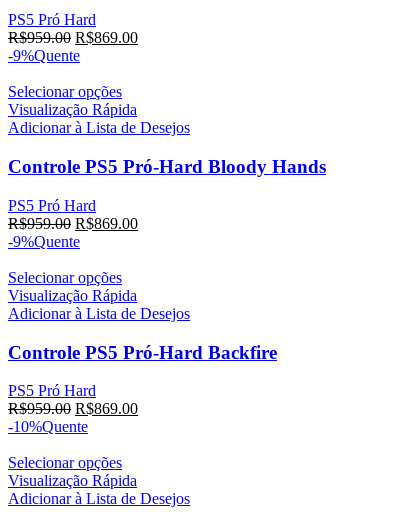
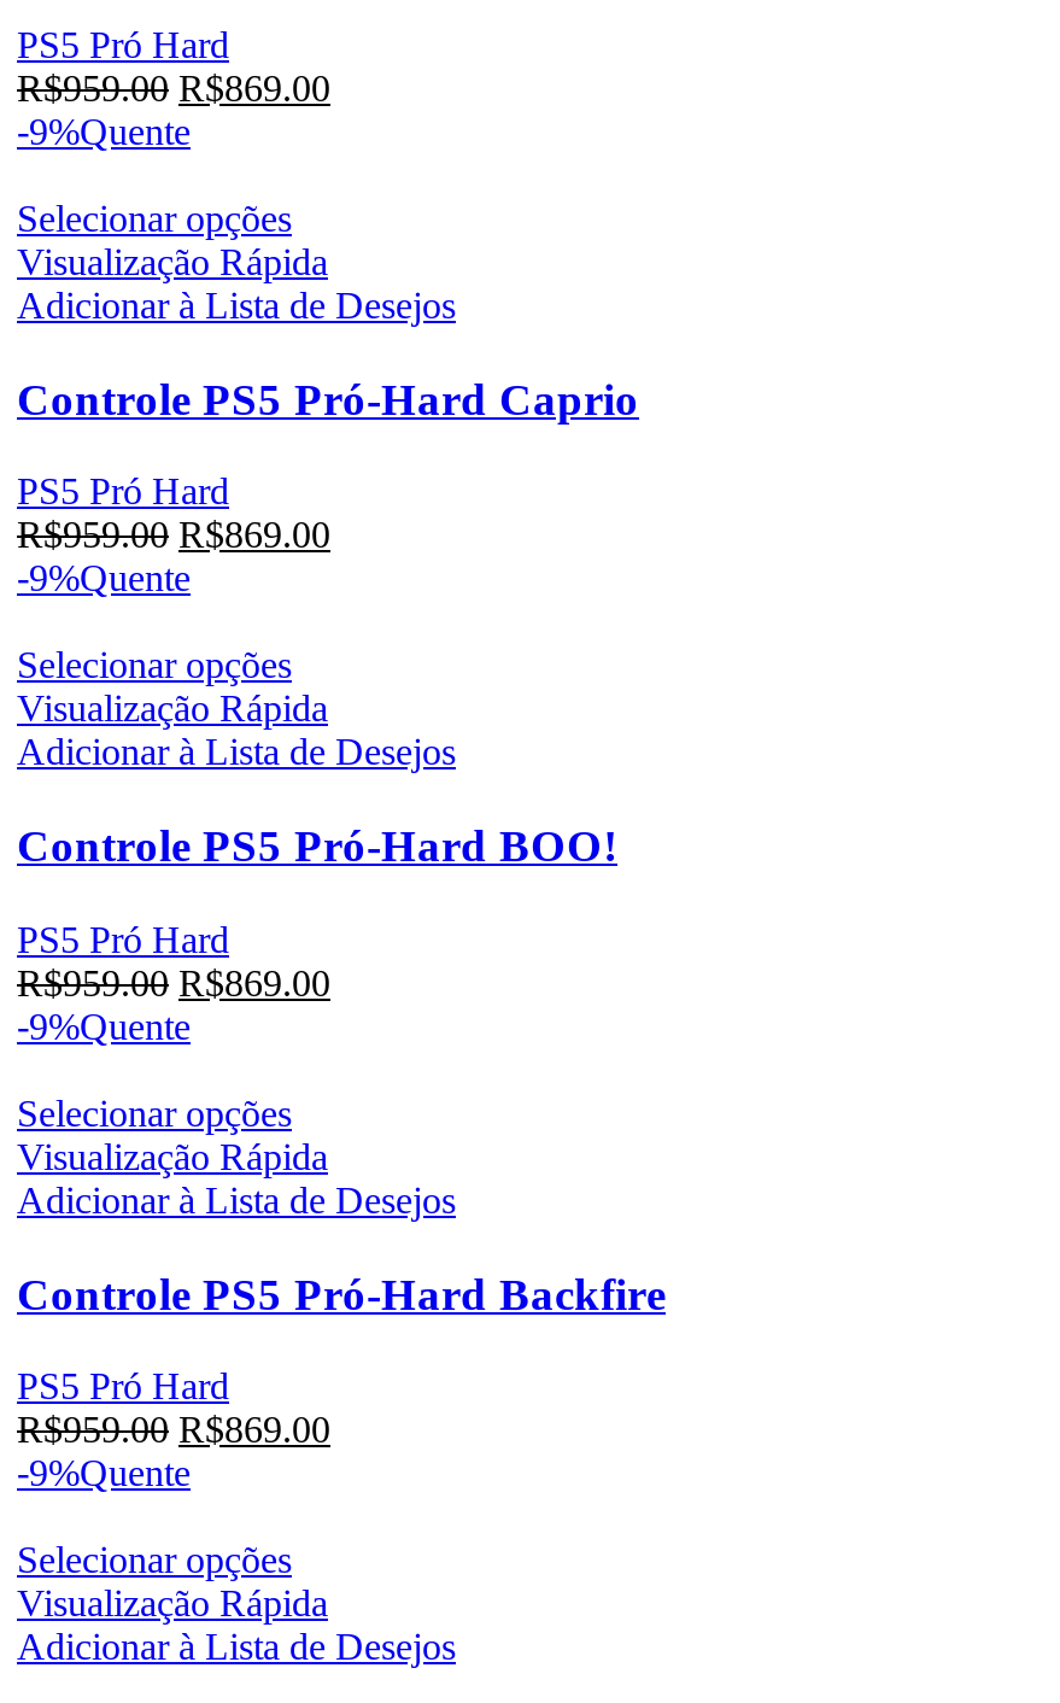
- Controle PS5 Pró-Hard Bloody Hands
+ Controle PS5 Pró-Hard Caprio
+ PS5 Pró Hard
+ R$959.00 R$869.00
+ -9%Quente
+ Selecionar opções
+ Visualização Rápida
+ Adicionar à Lista de Desejos
+ Controle PS5 Pró-Hard BOO!

- -10%Quente
+ -9%Quente
